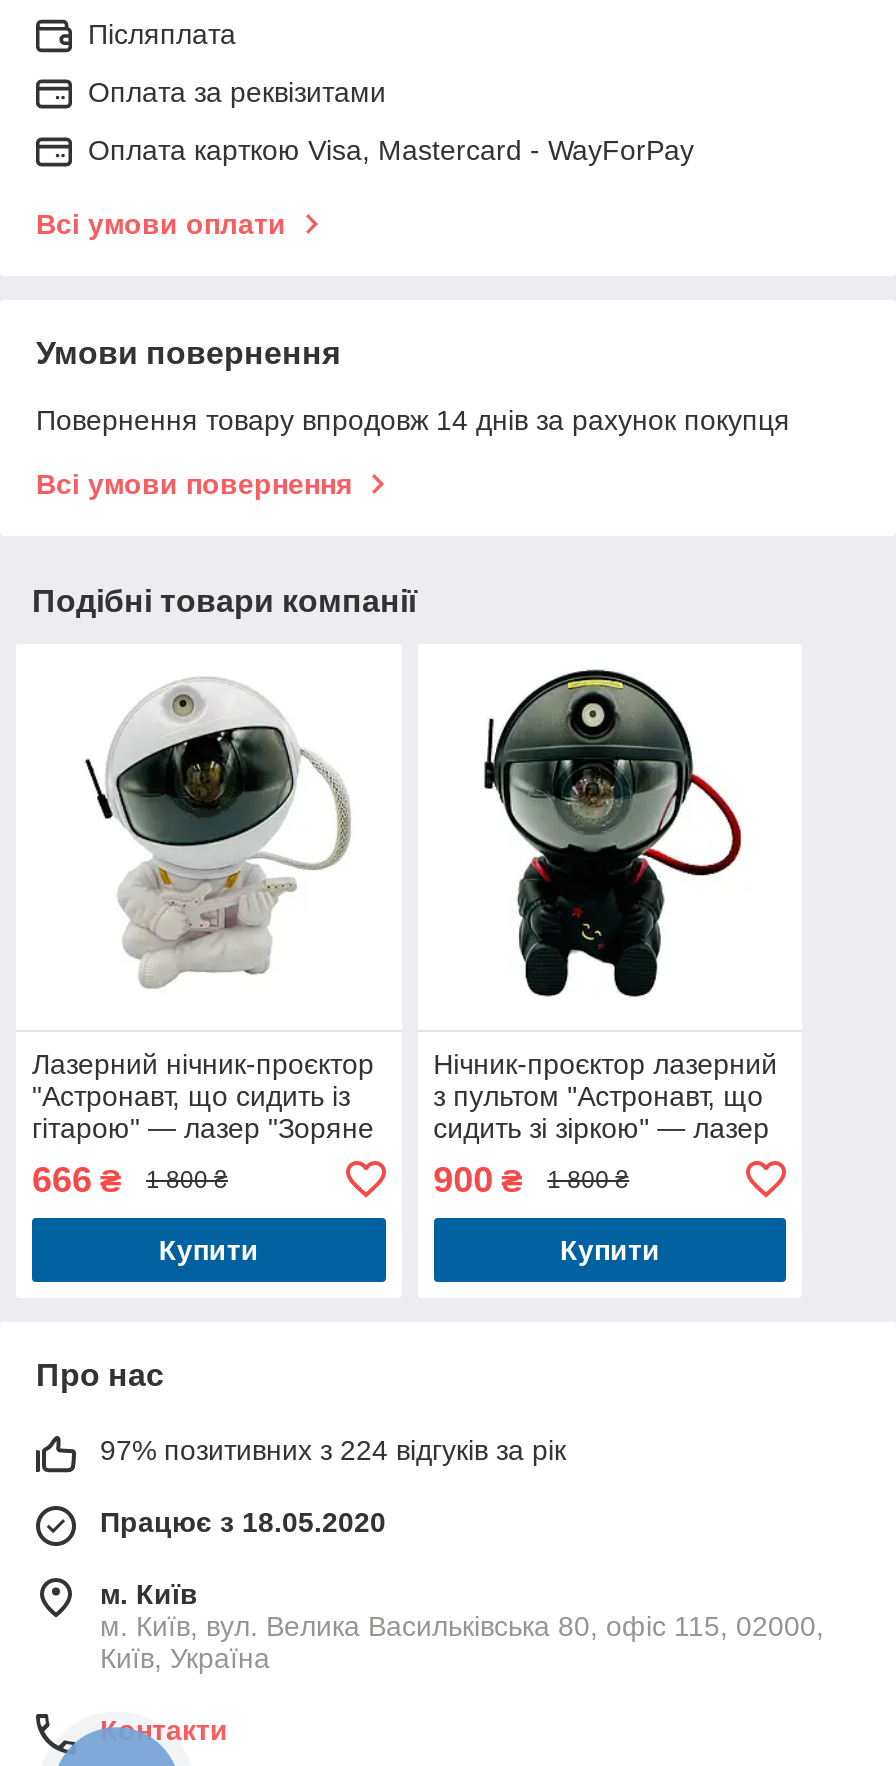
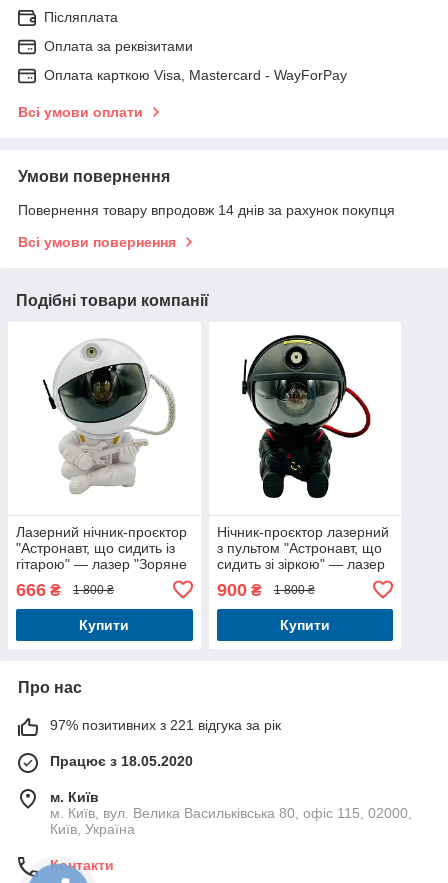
- 97% позитивних з 224 відгуків за рік
+ 97% позитивних з 221 відгука за рік
